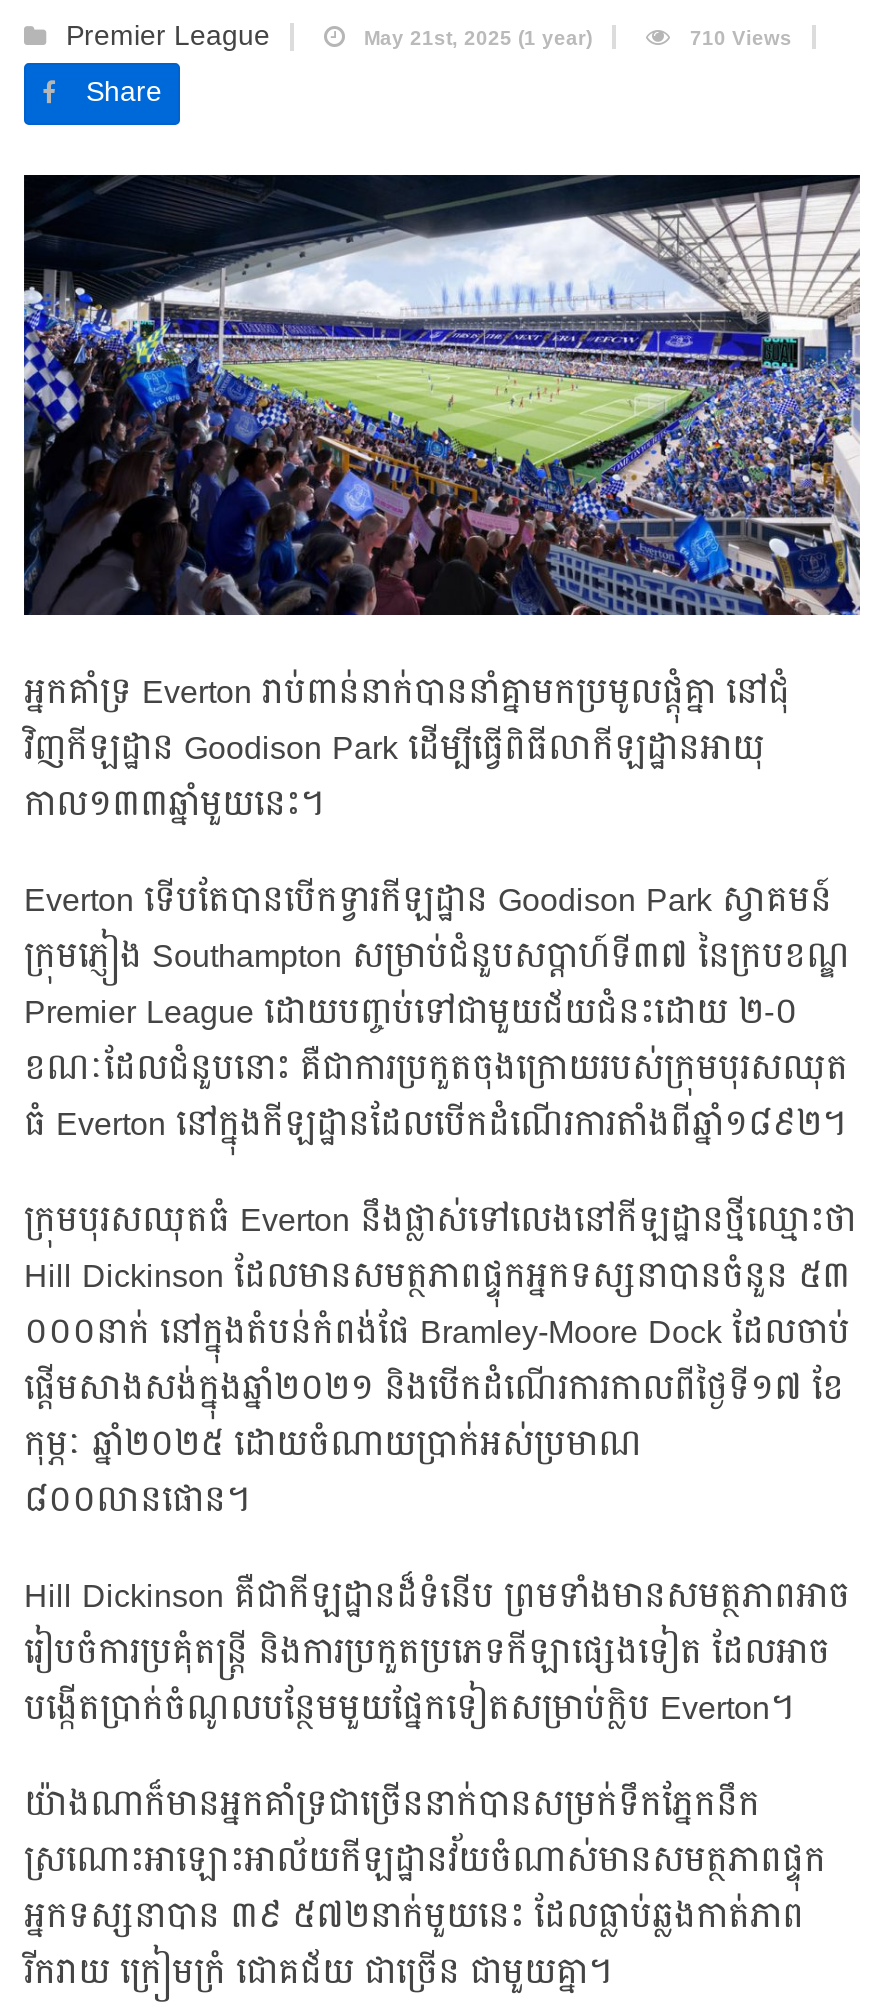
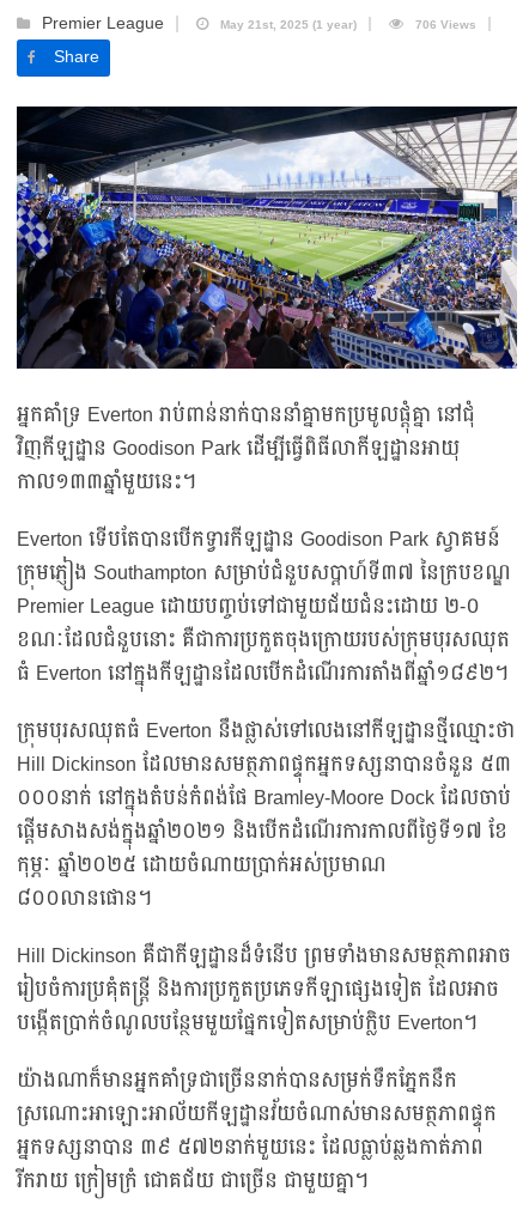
- 710 Views
+ 706 Views
